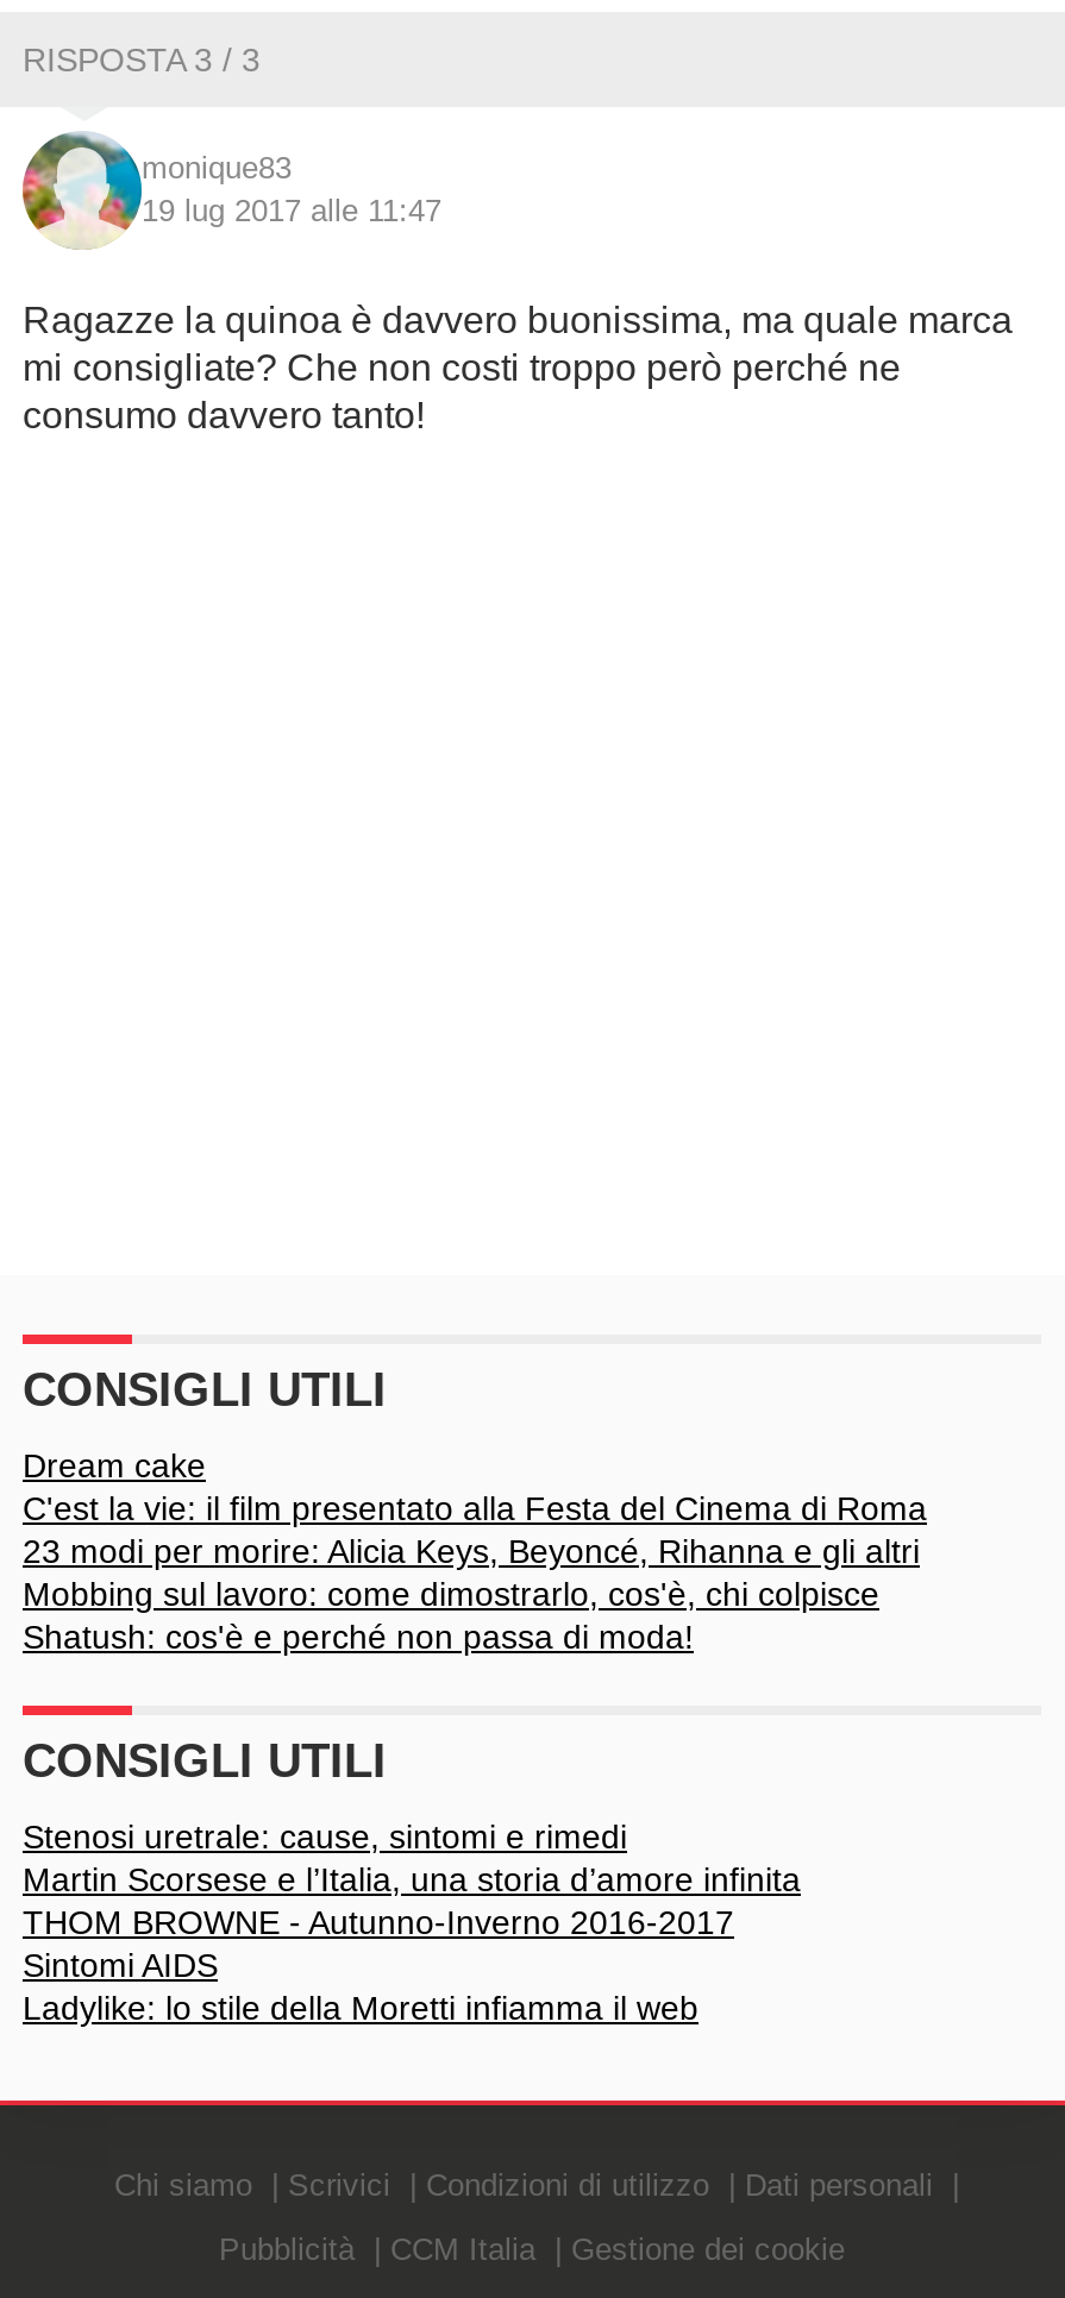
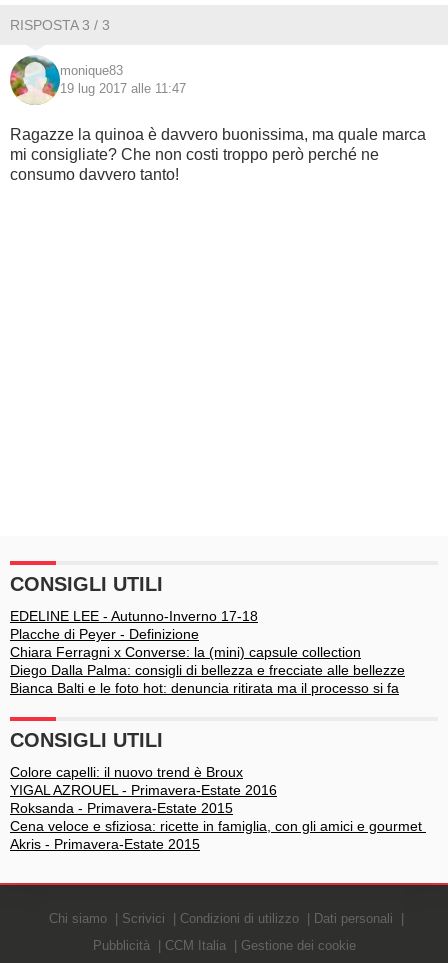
- Dream cake
- C'est la vie: il film presentato alla Festa del Cinema di Roma
- 23 modi per morire: Alicia Keys, Beyoncé, Rihanna e gli altri
- Mobbing sul lavoro: come dimostrarlo, cos'è, chi colpisce
- Shatush: cos'è e perché non passa di moda!
+ EDELINE LEE - Autunno-Inverno 17-18
+ Placche di Peyer - Definizione
+ Chiara Ferragni x Converse: la (mini) capsule collection
+ Diego Dalla Palma: consigli di bellezza e frecciate alle bellezze
+ Bianca Balti e le foto hot: denuncia ritirata ma il processo si fa

- Stenosi uretrale: cause, sintomi e rimedi
- Martin Scorsese e l’Italia, una storia d’amore infinita
- THOM BROWNE - Autunno-Inverno 2016-2017
- Sintomi AIDS
- Ladylike: lo stile della Moretti infiamma il web
+ Colore capelli: il nuovo trend è Broux
+ YIGAL AZROUEL - Primavera-Estate 2016
+ Roksanda - Primavera-Estate 2015
+ Cena veloce e sfiziosa: ricette in famiglia, con gli amici e gourmet
+ Akris - Primavera-Estate 2015
